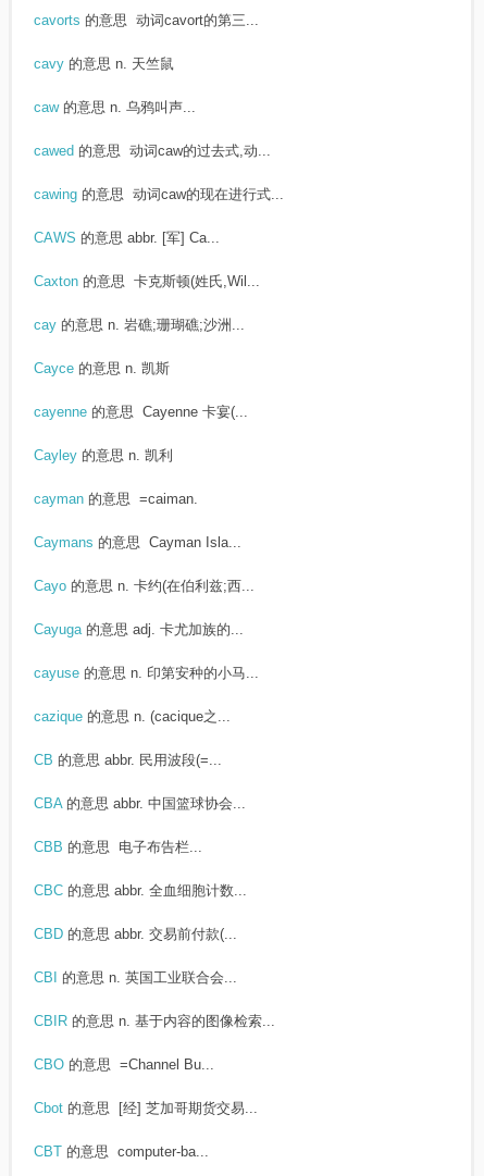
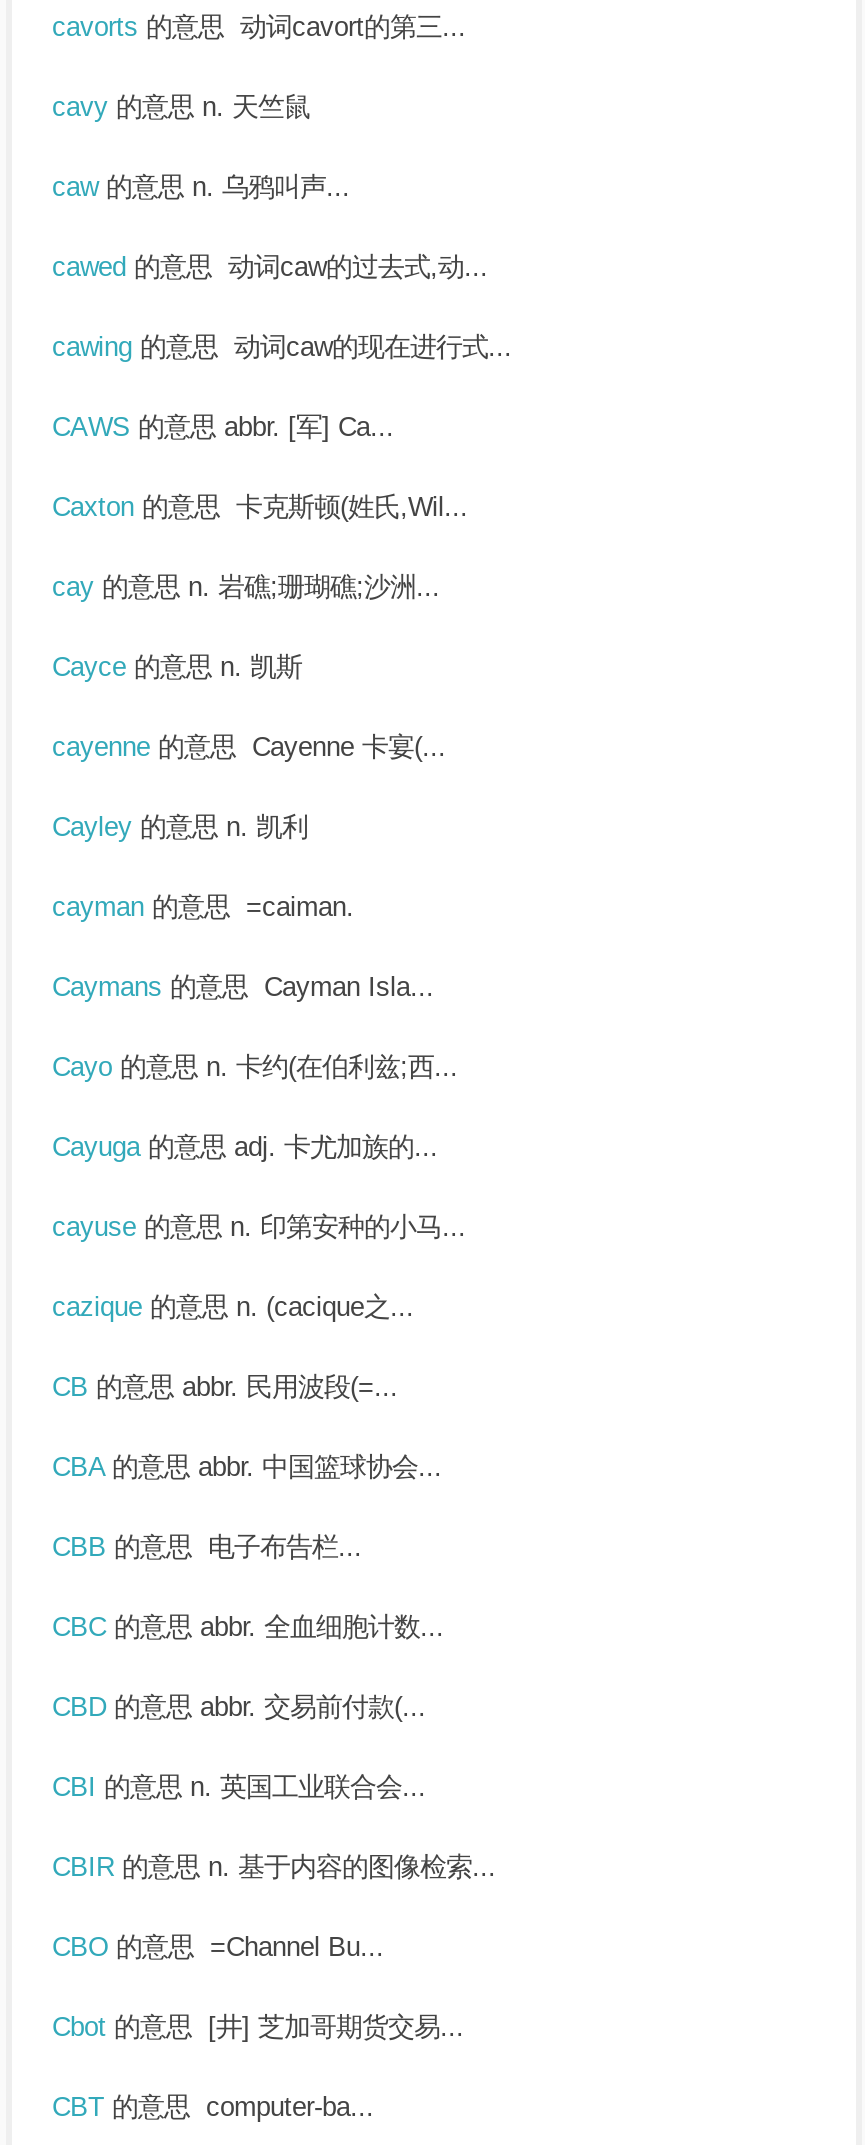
- Cbot的意思 [经] 芝加哥期货交易...
+ Cbot的意思 [井] 芝加哥期货交易...
